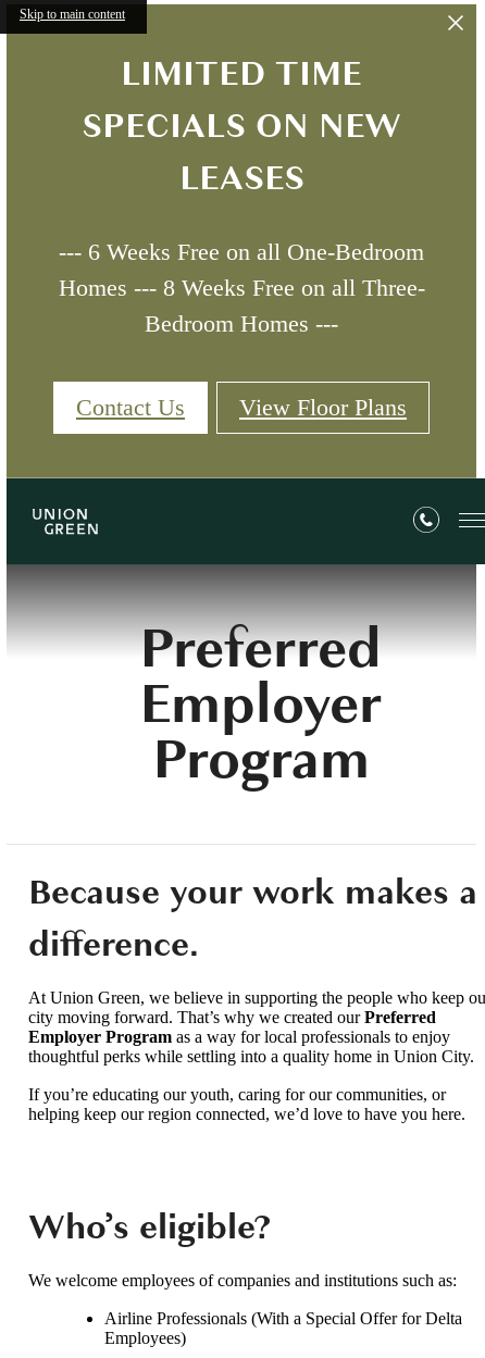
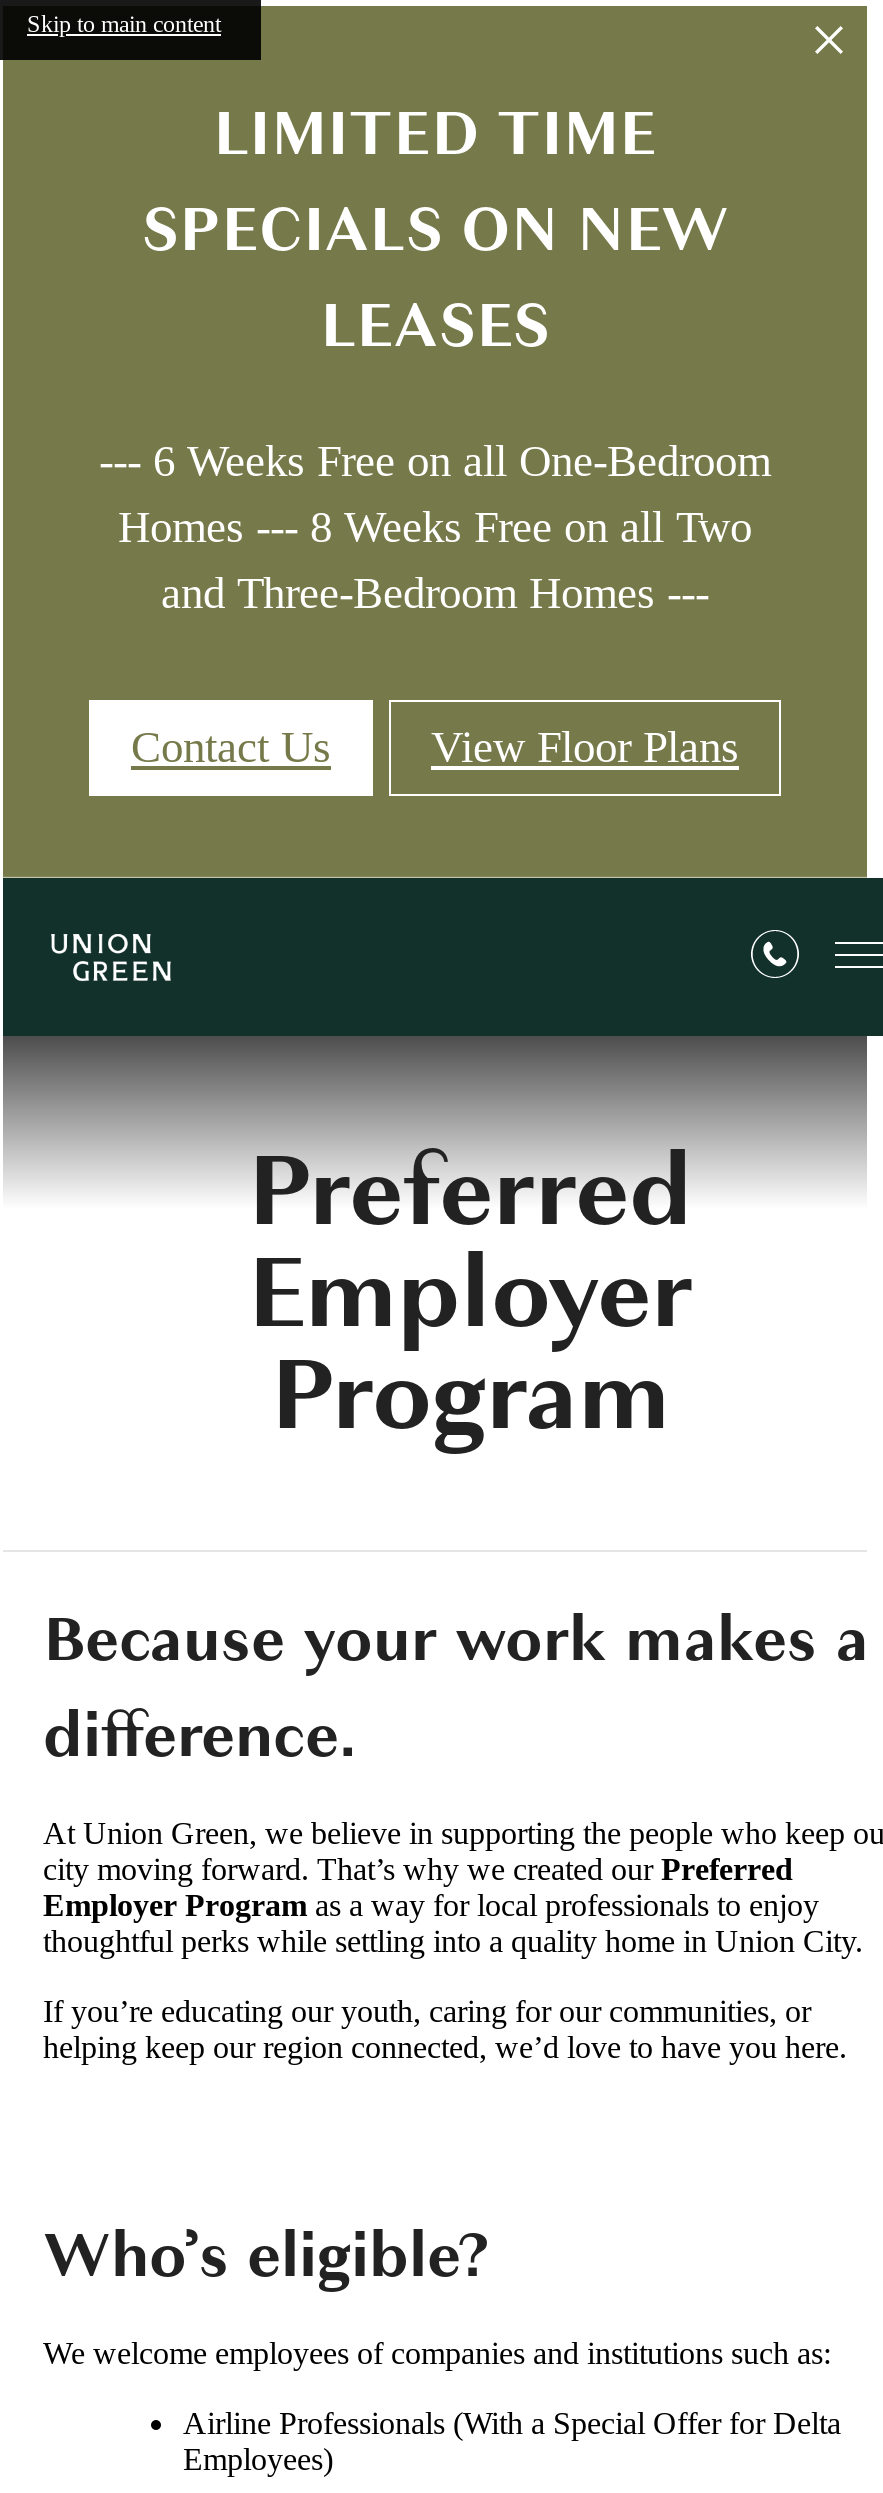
- Homes --- 8 Weeks Free on all Three-
- Bedroom Homes ---
+ Homes --- 8 Weeks Free on all Two
+ and Three-Bedroom Homes ---
